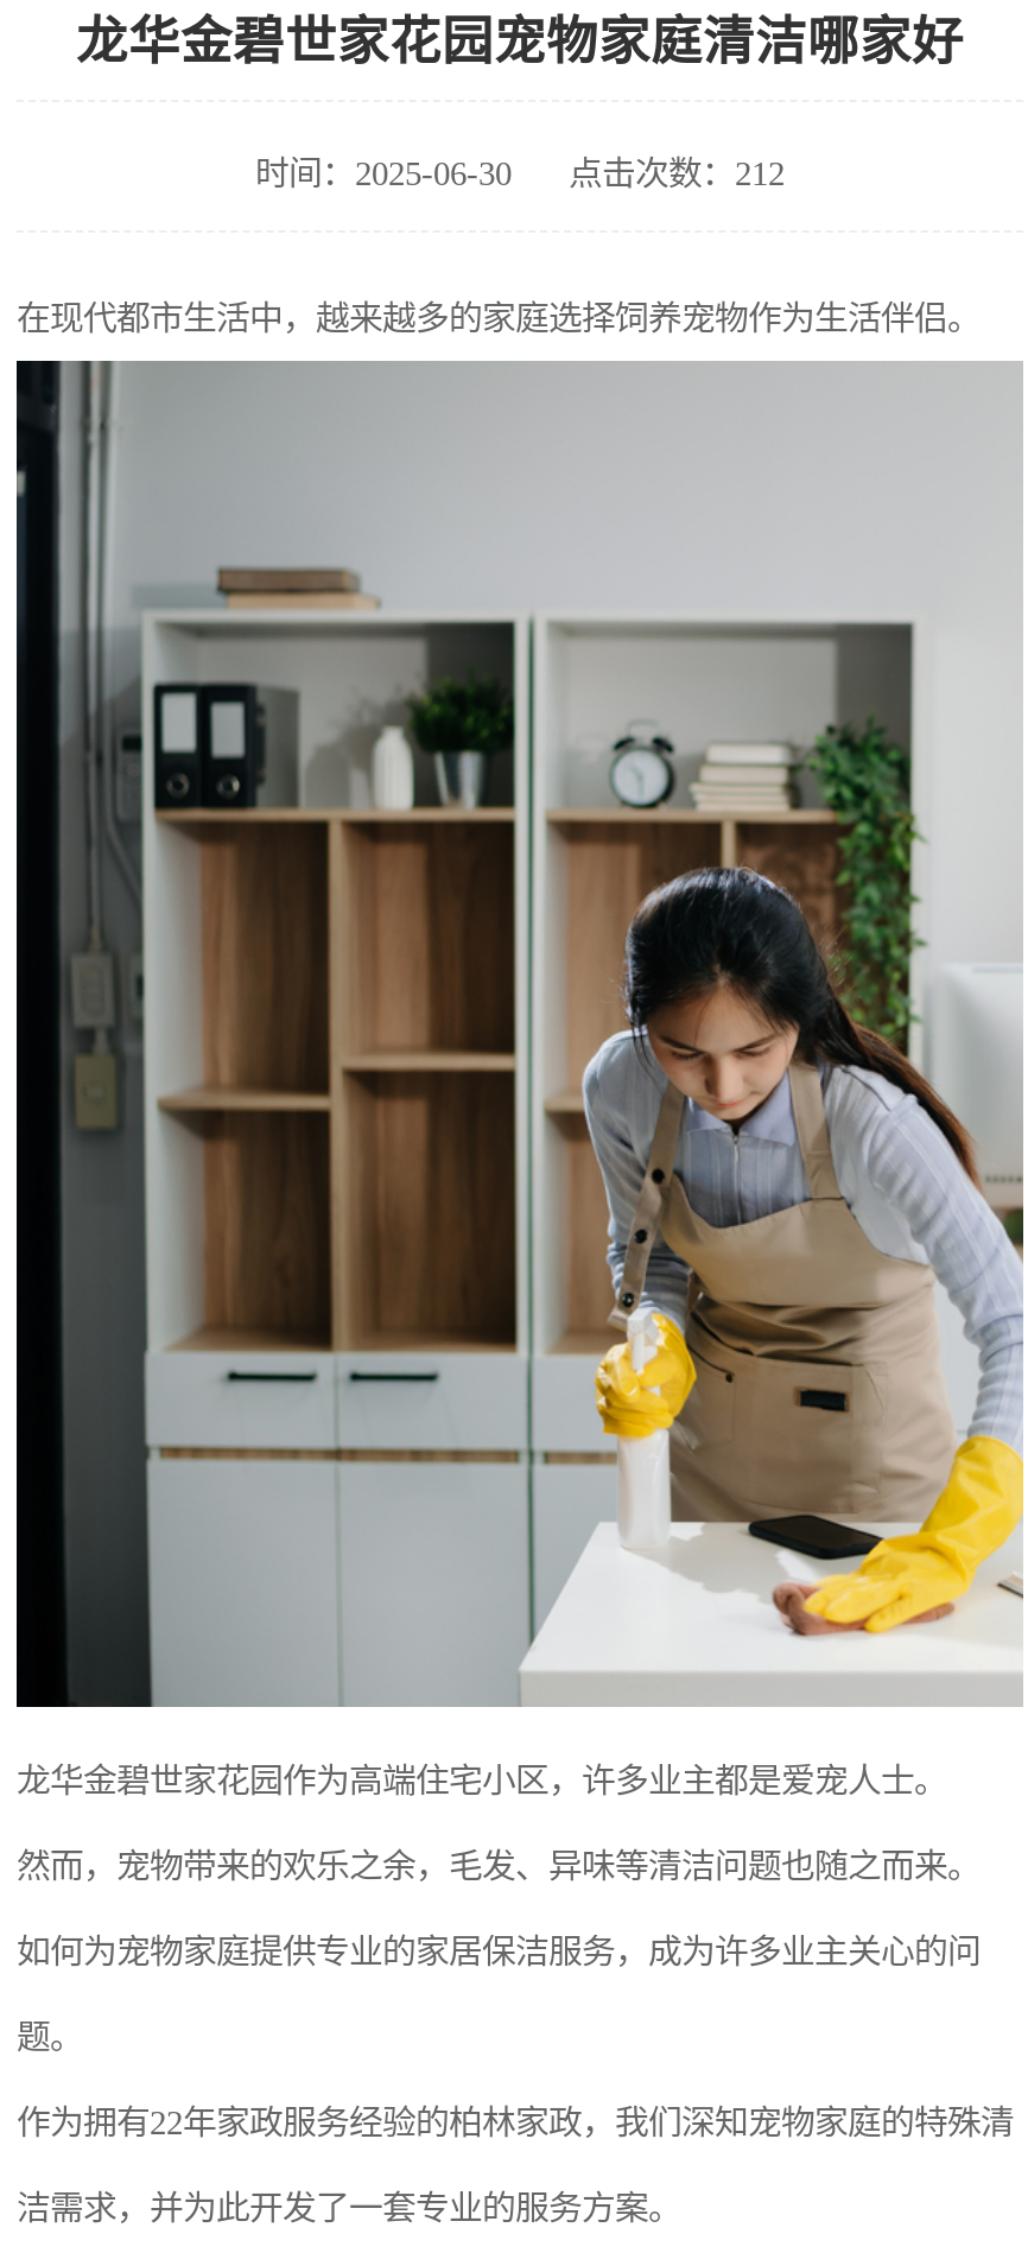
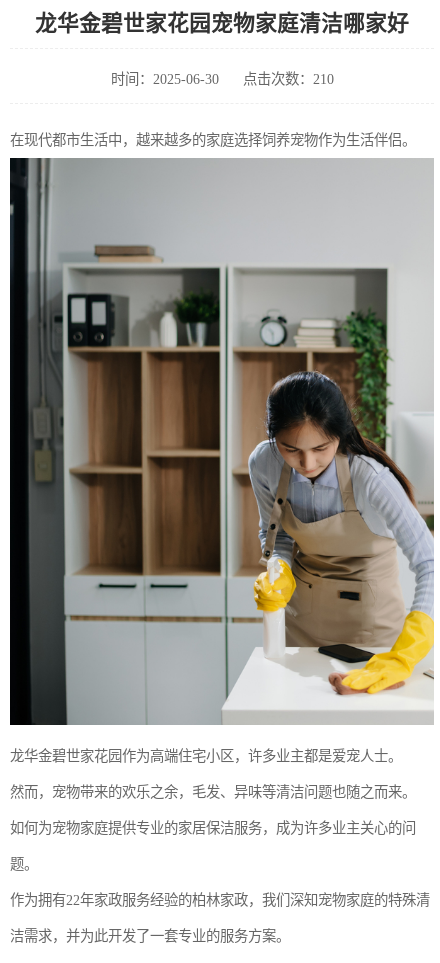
- 时间：2025-06-30 点击次数：212
+ 时间：2025-06-30 点击次数：210
